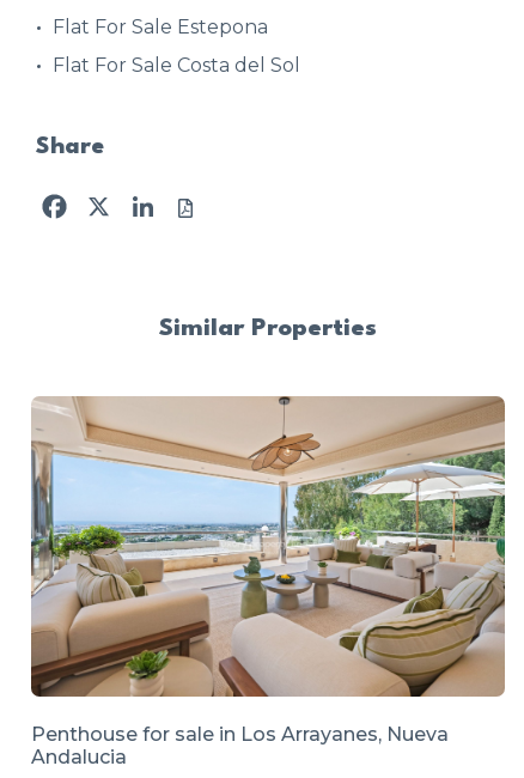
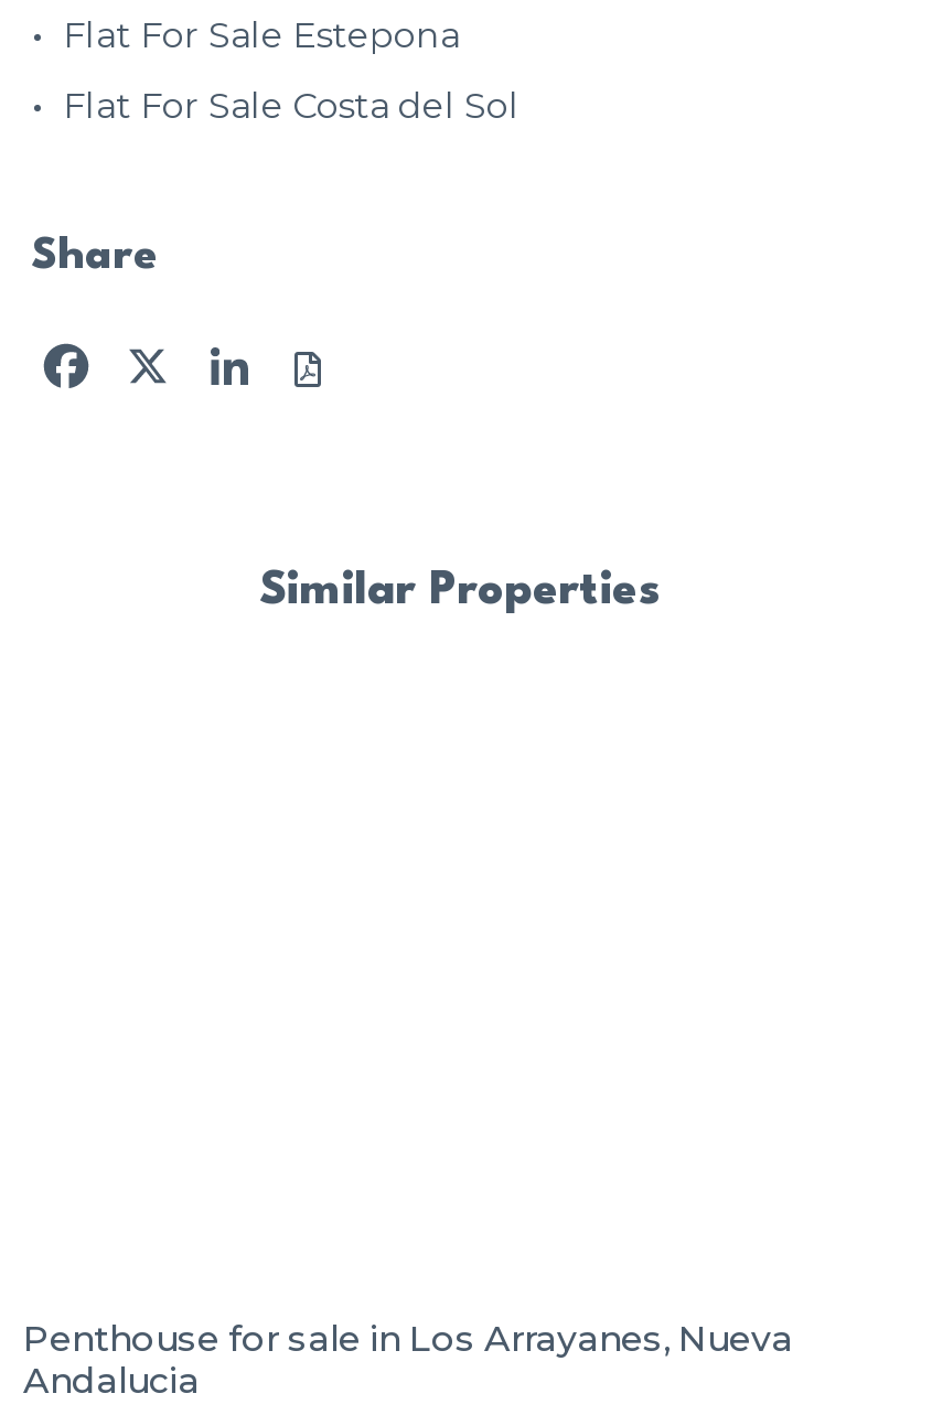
- [image]
